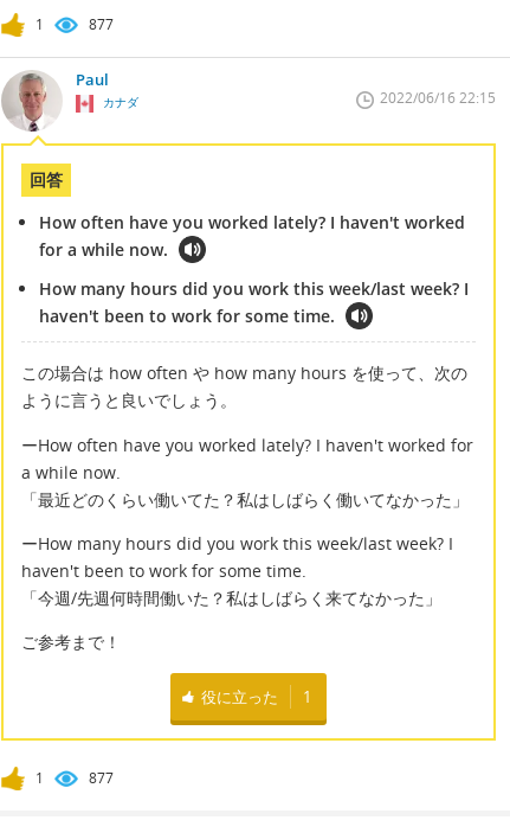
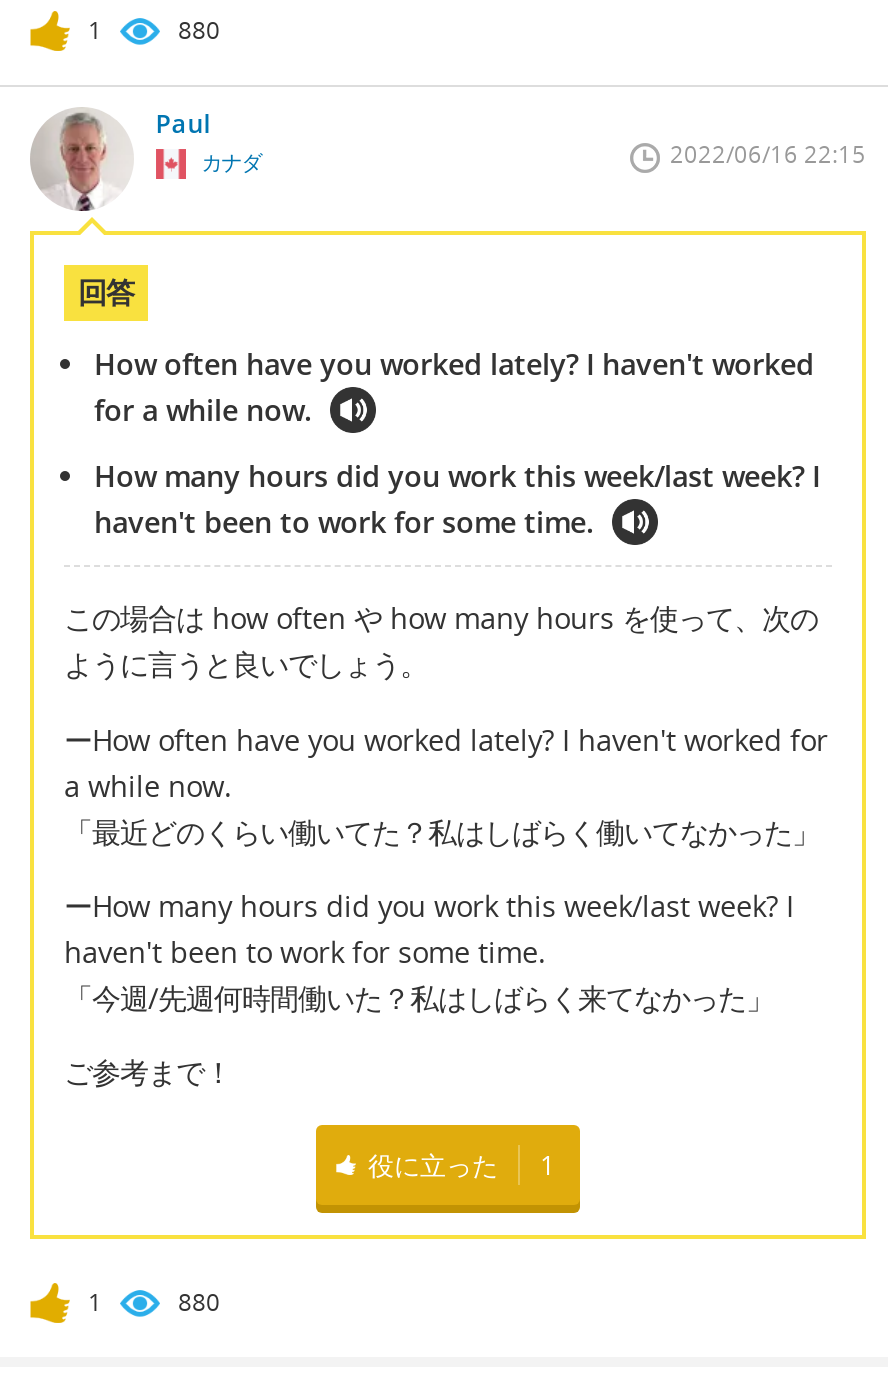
- 877
+ 880

- 877
+ 880
